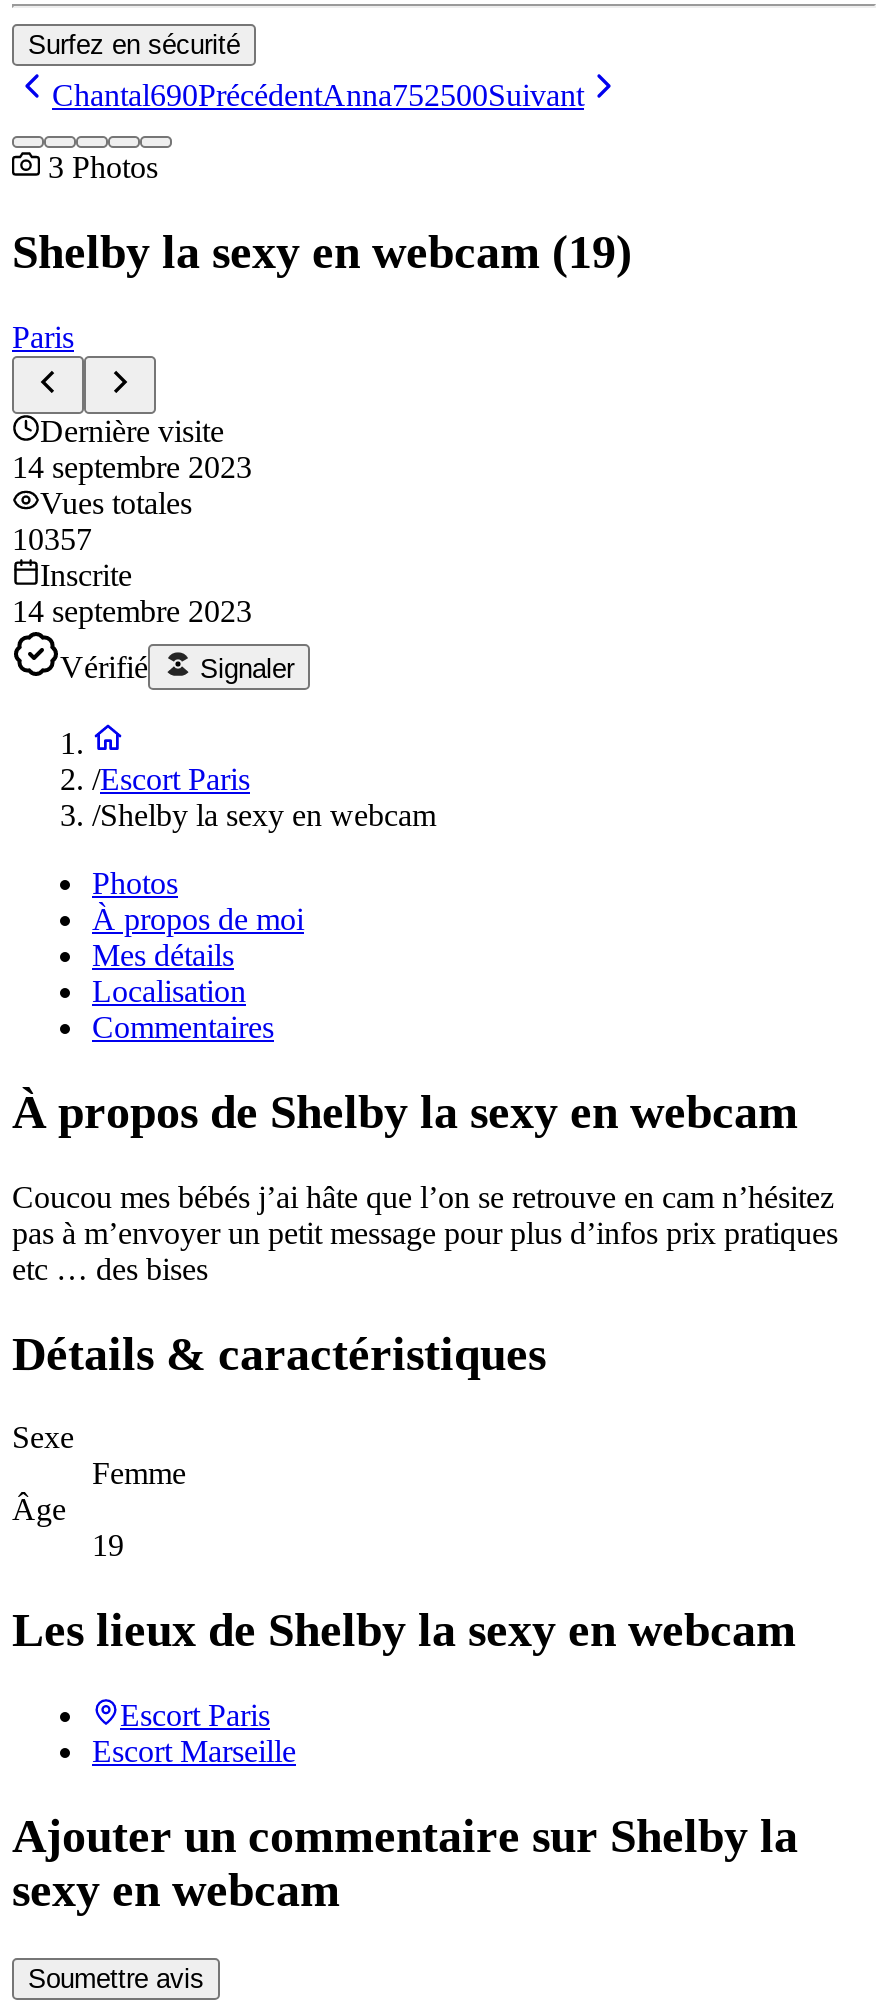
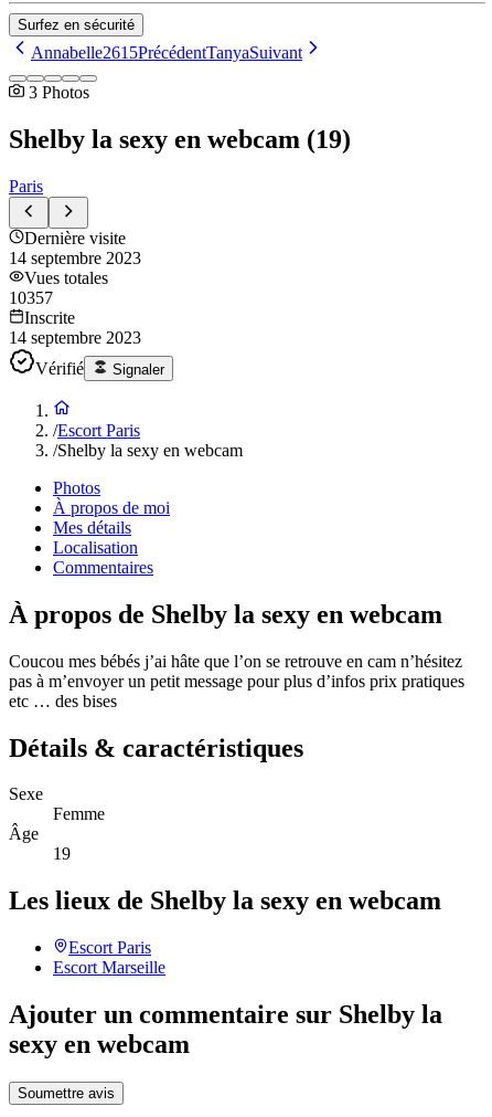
- Chantal690PrécédentAnna752500Suivant
+ Annabelle2615PrécédentTanyaSuivant
